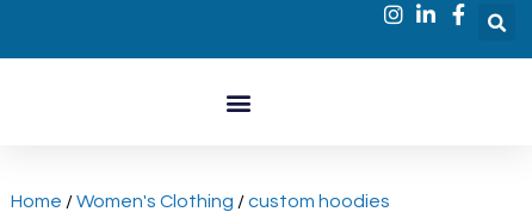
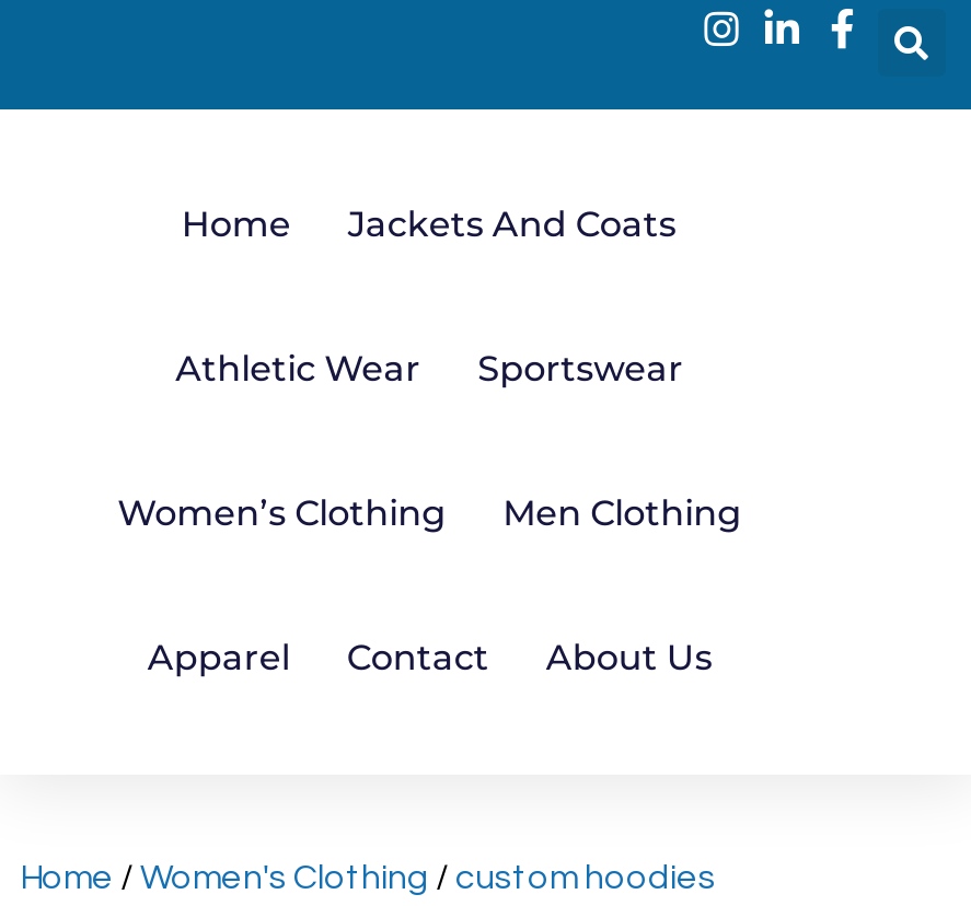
+ Home
+ Jackets And Coats
+ Athletic Wear
+ Sportswear
+ Women’s Clothing
+ Men Clothing
+ Apparel
+ Contact
+ About Us
